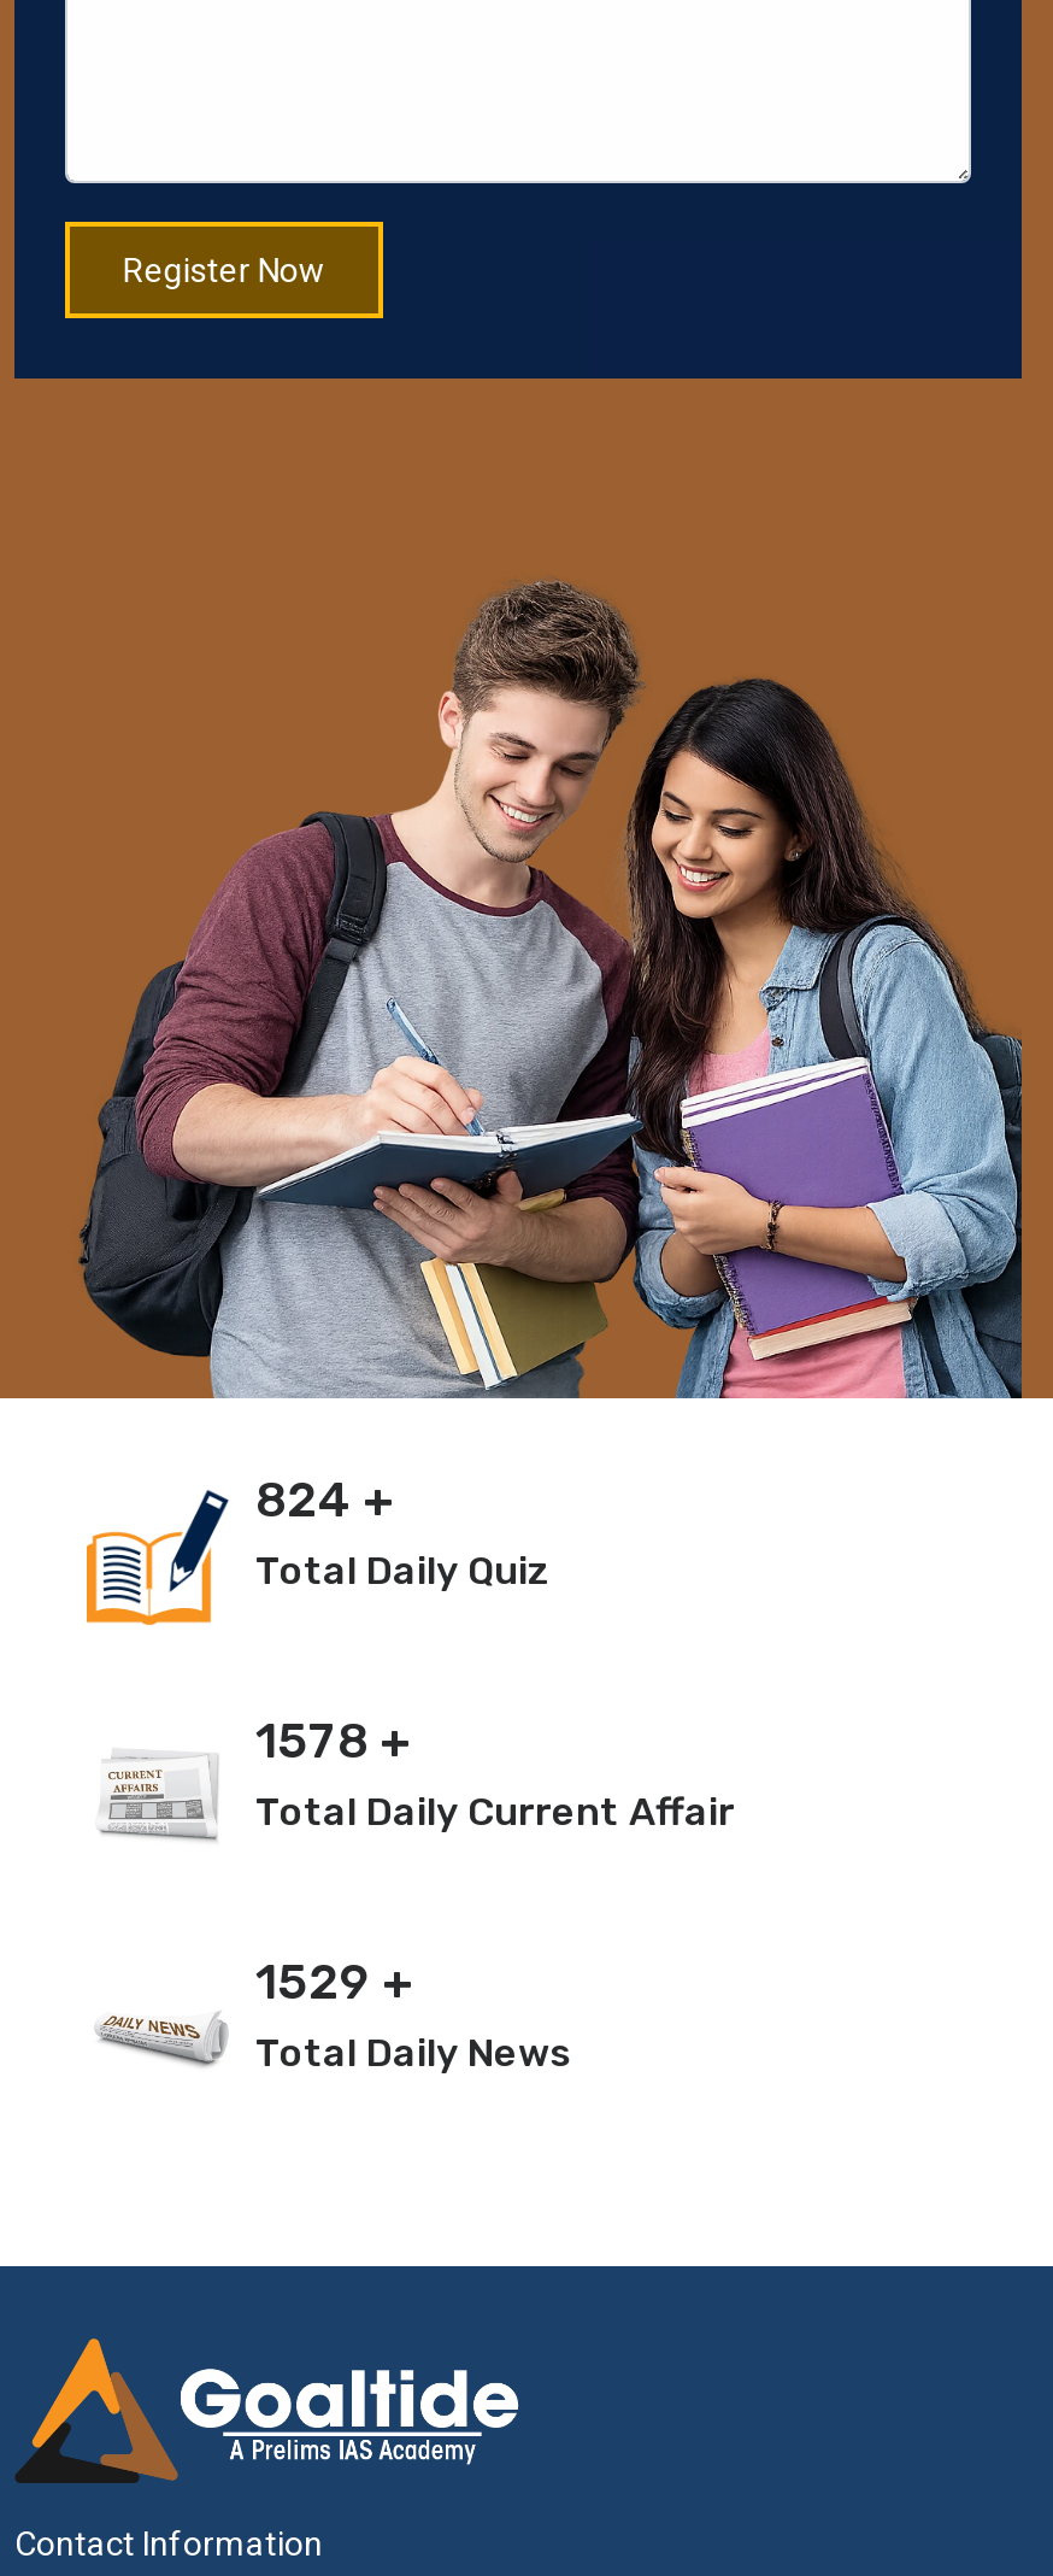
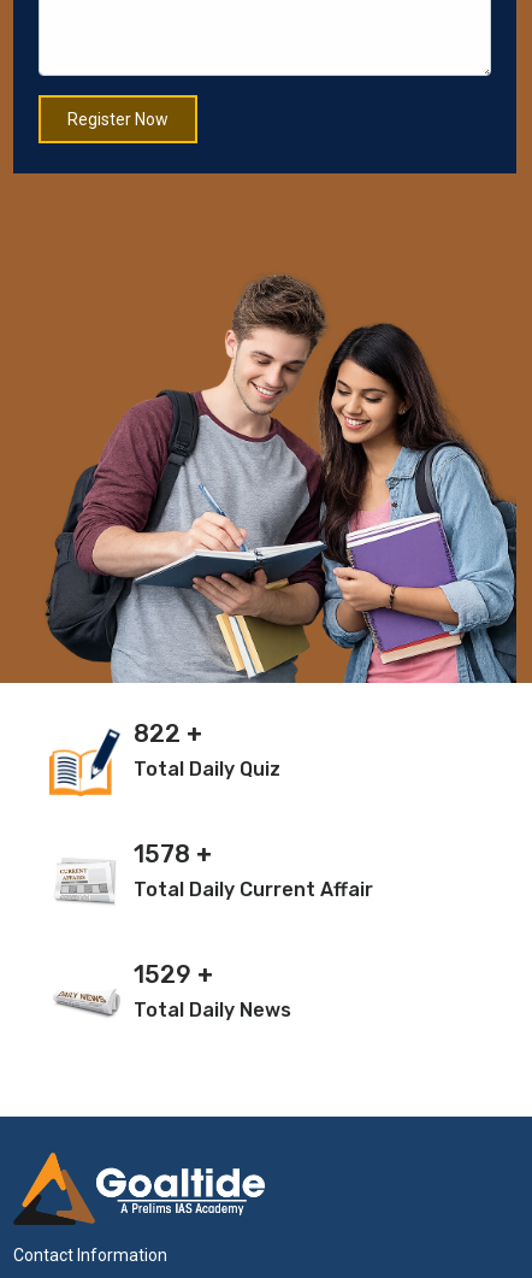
- 824 +
+ 822 +
